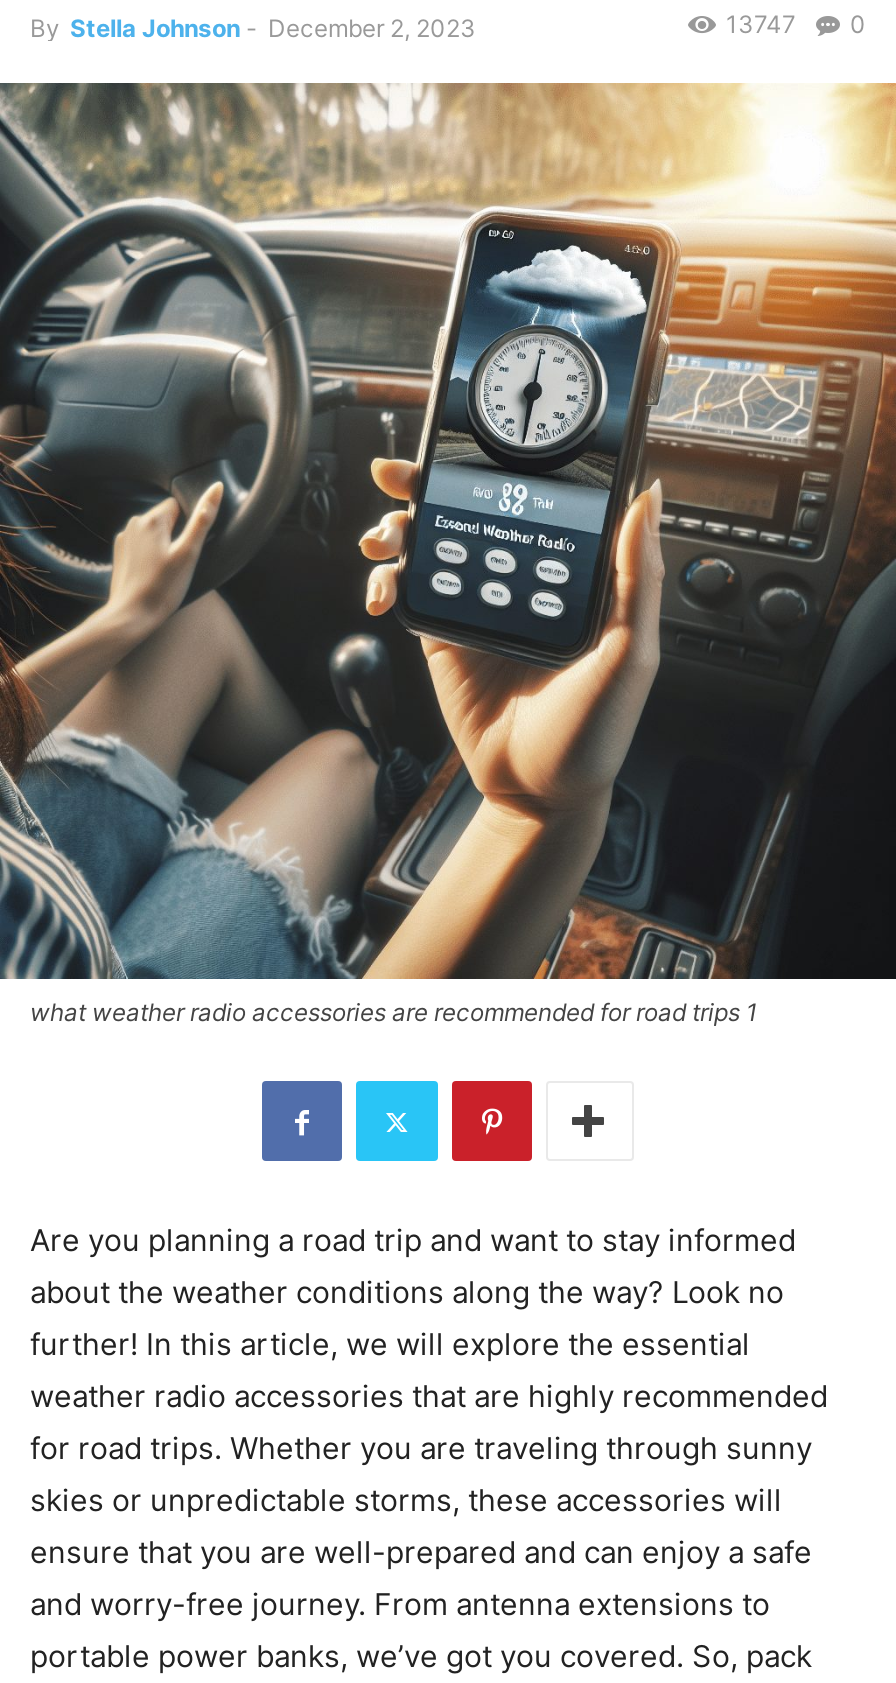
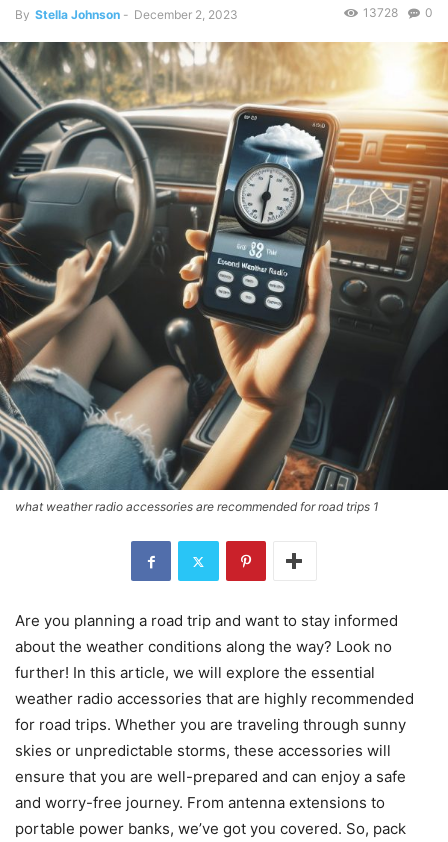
- 13747 0
+ 13728 0
